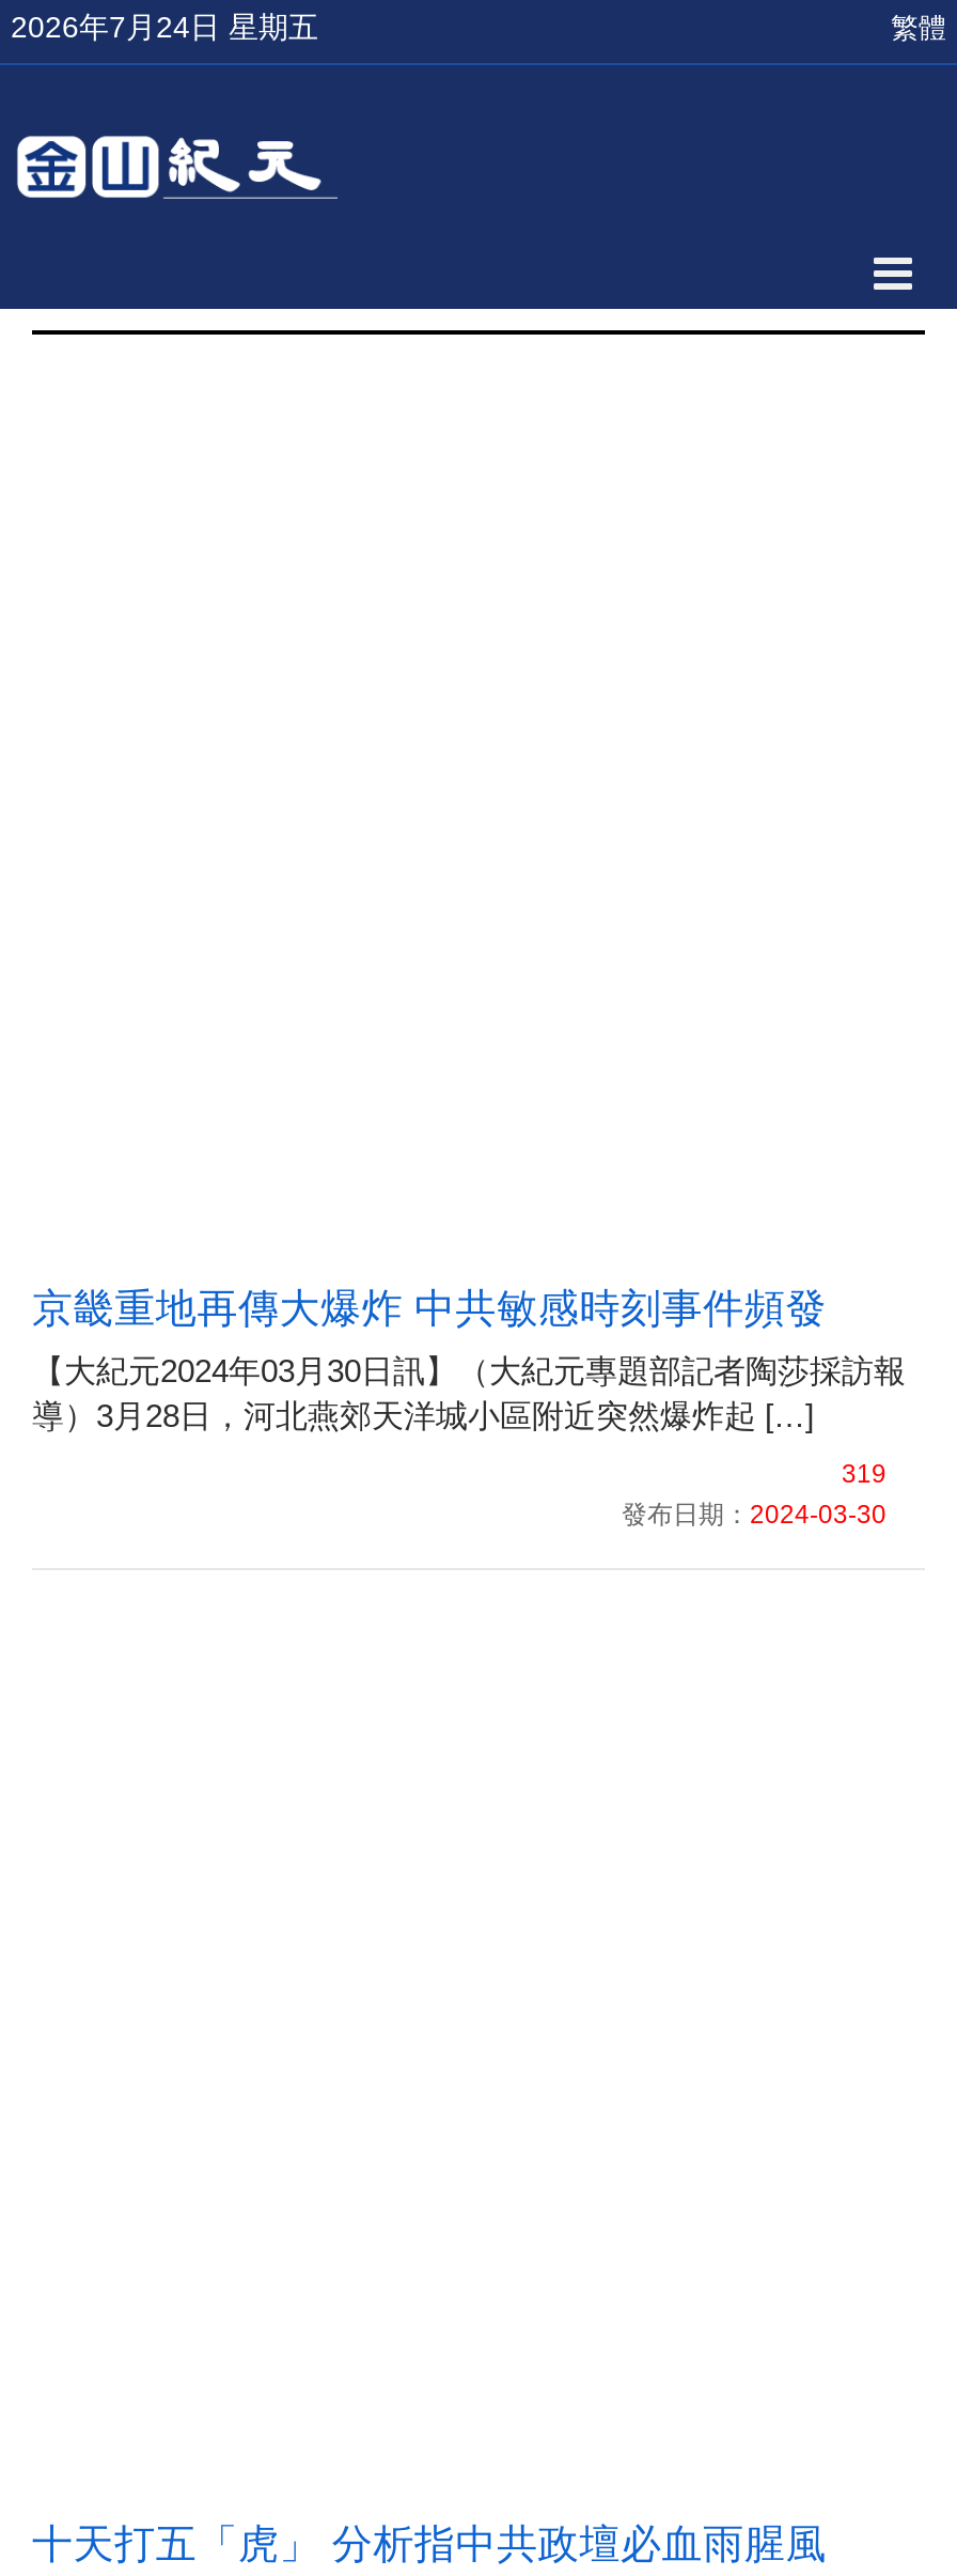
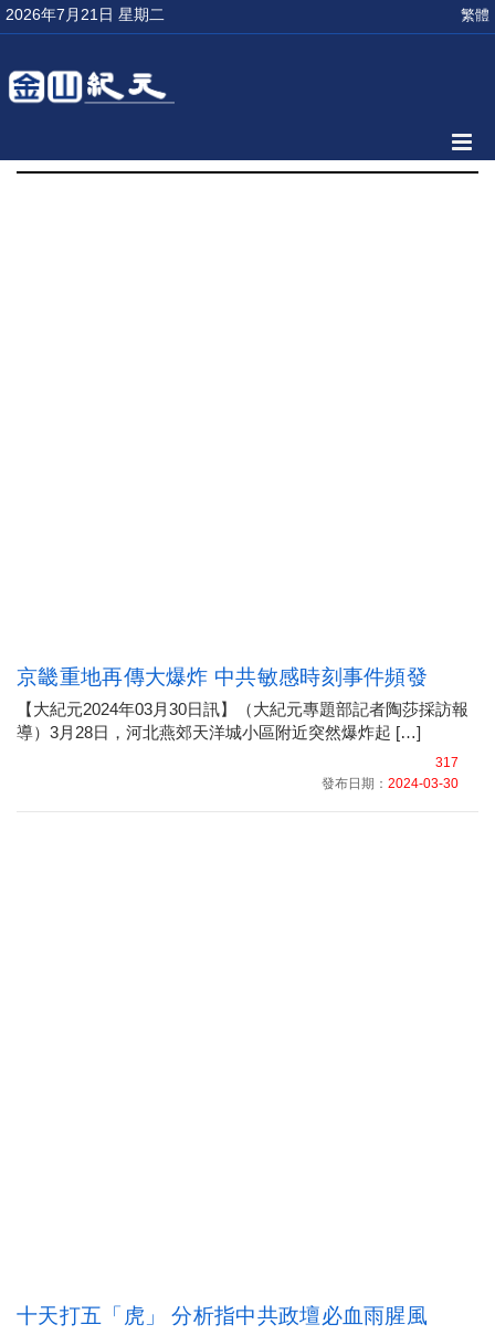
- 2026年7月24日 星期五
+ 2026年7月21日 星期二

- 319
+ 317
